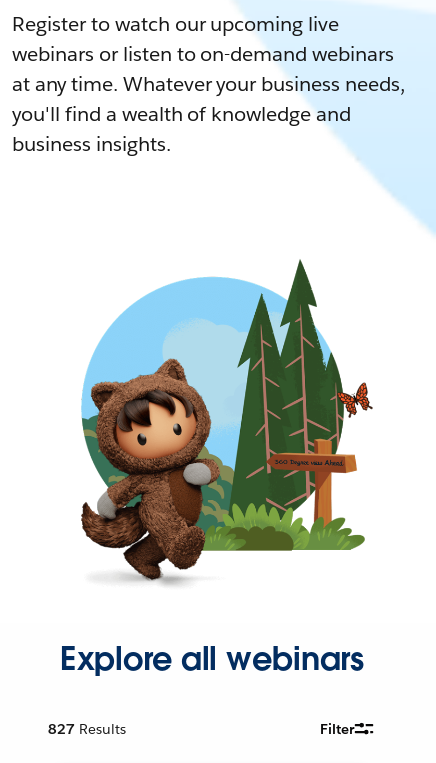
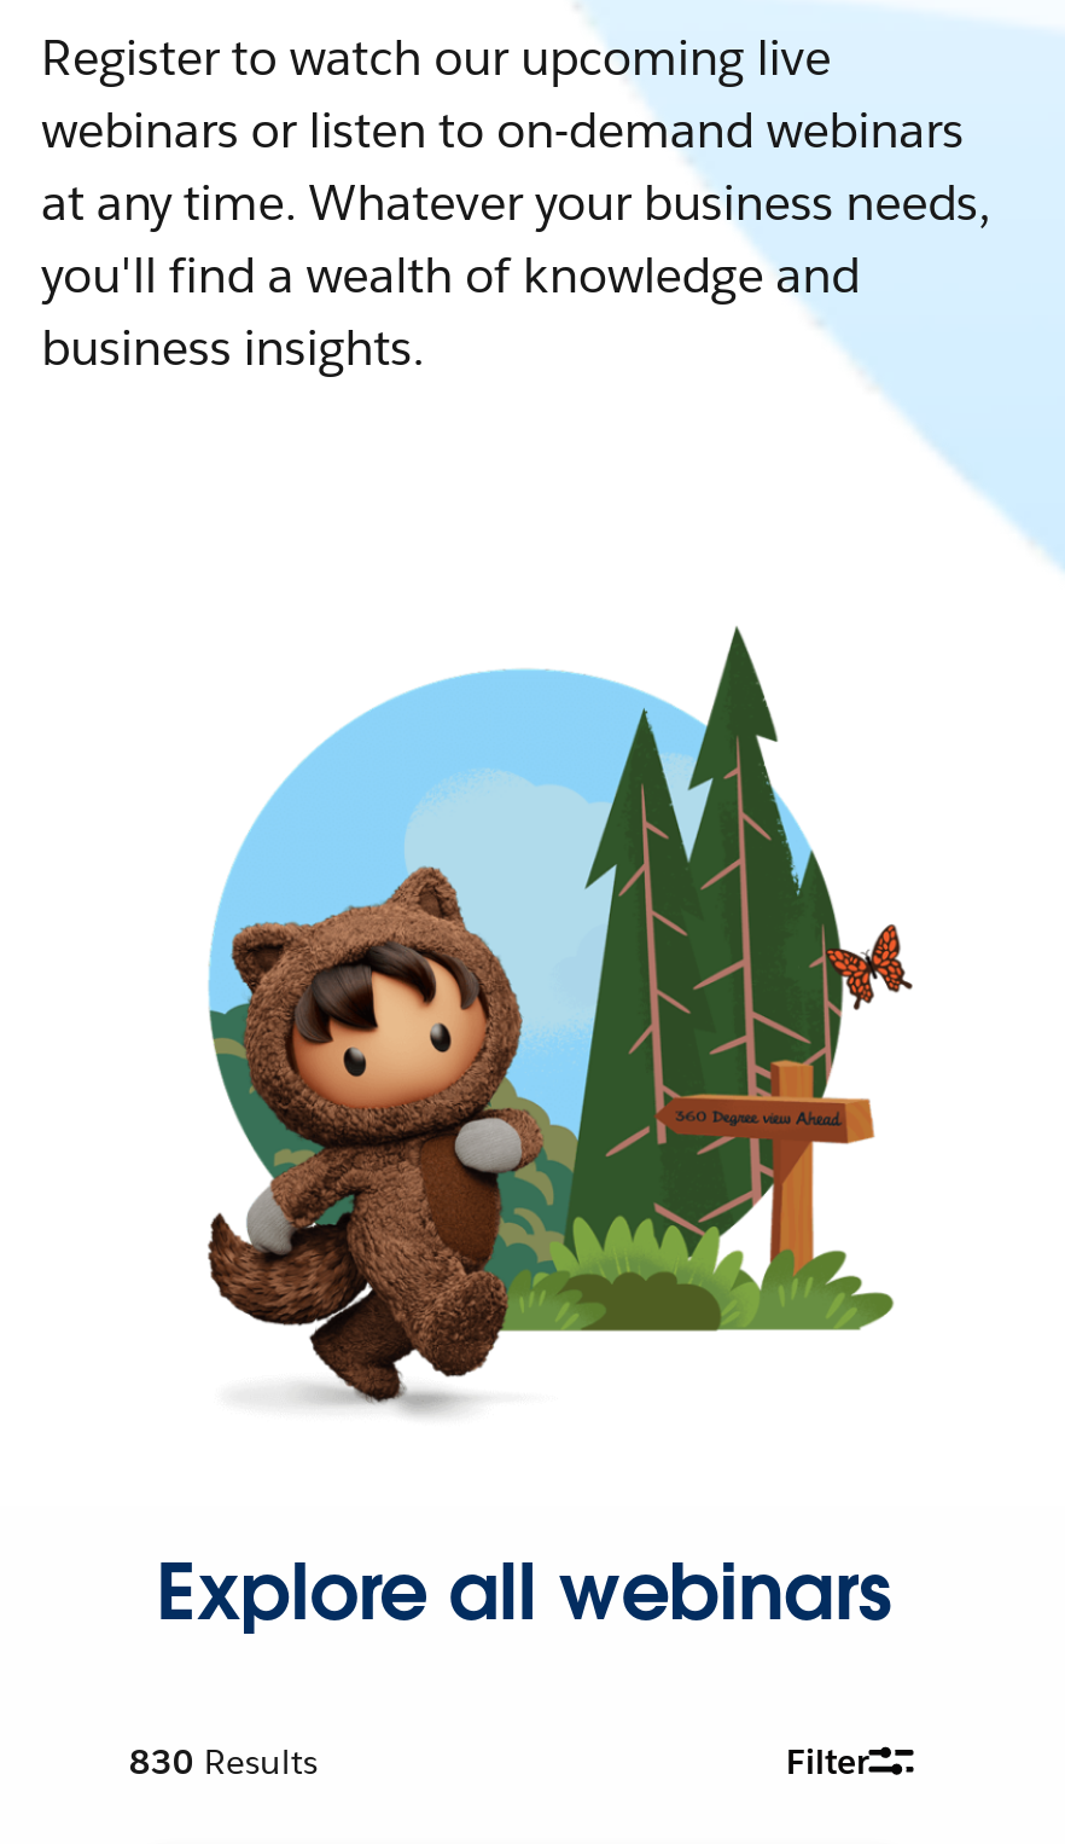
- 827 Results
+ 830 Results
